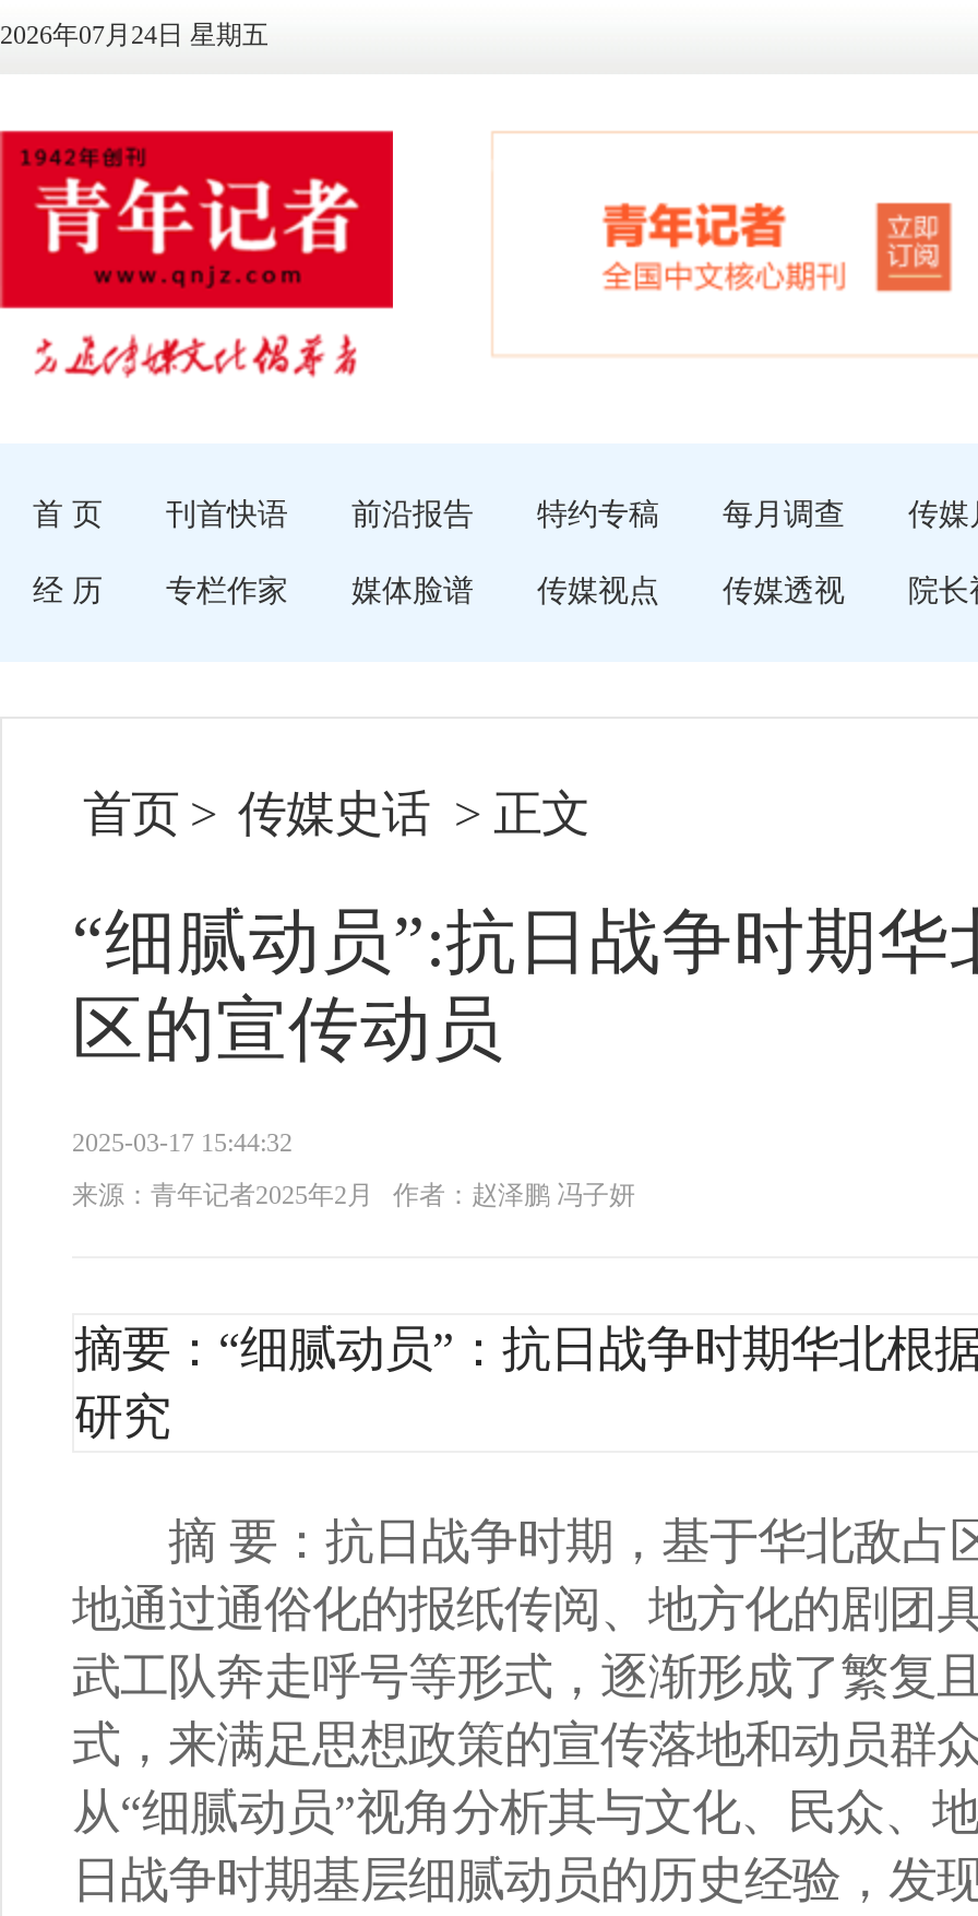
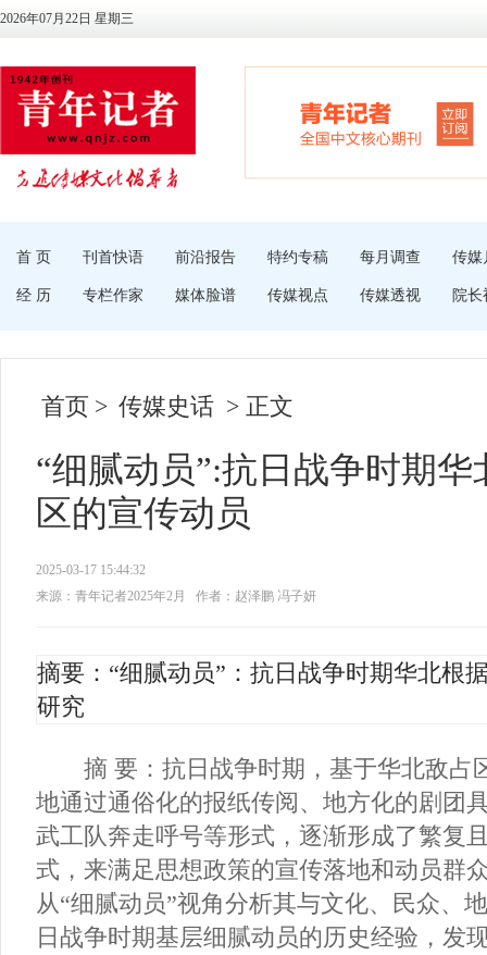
- 2026年07月24日 星期五
+ 2026年07月22日 星期三
